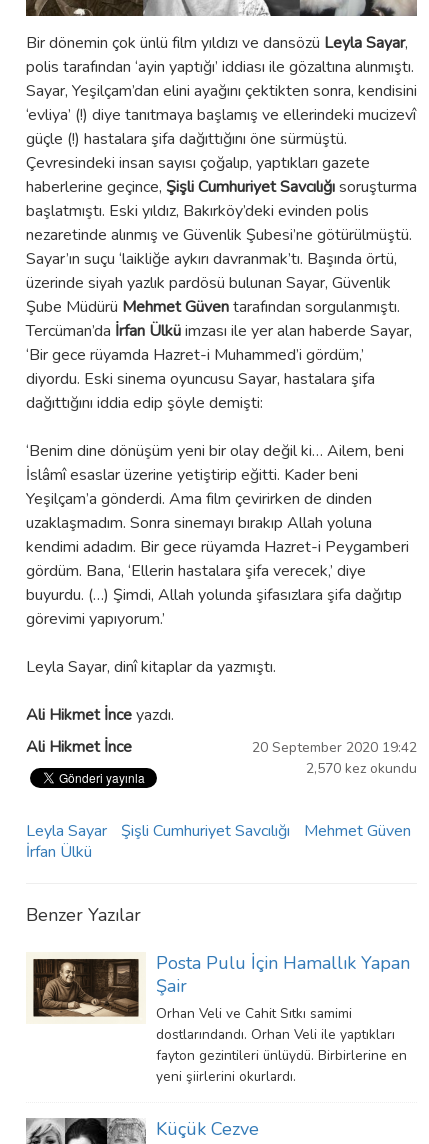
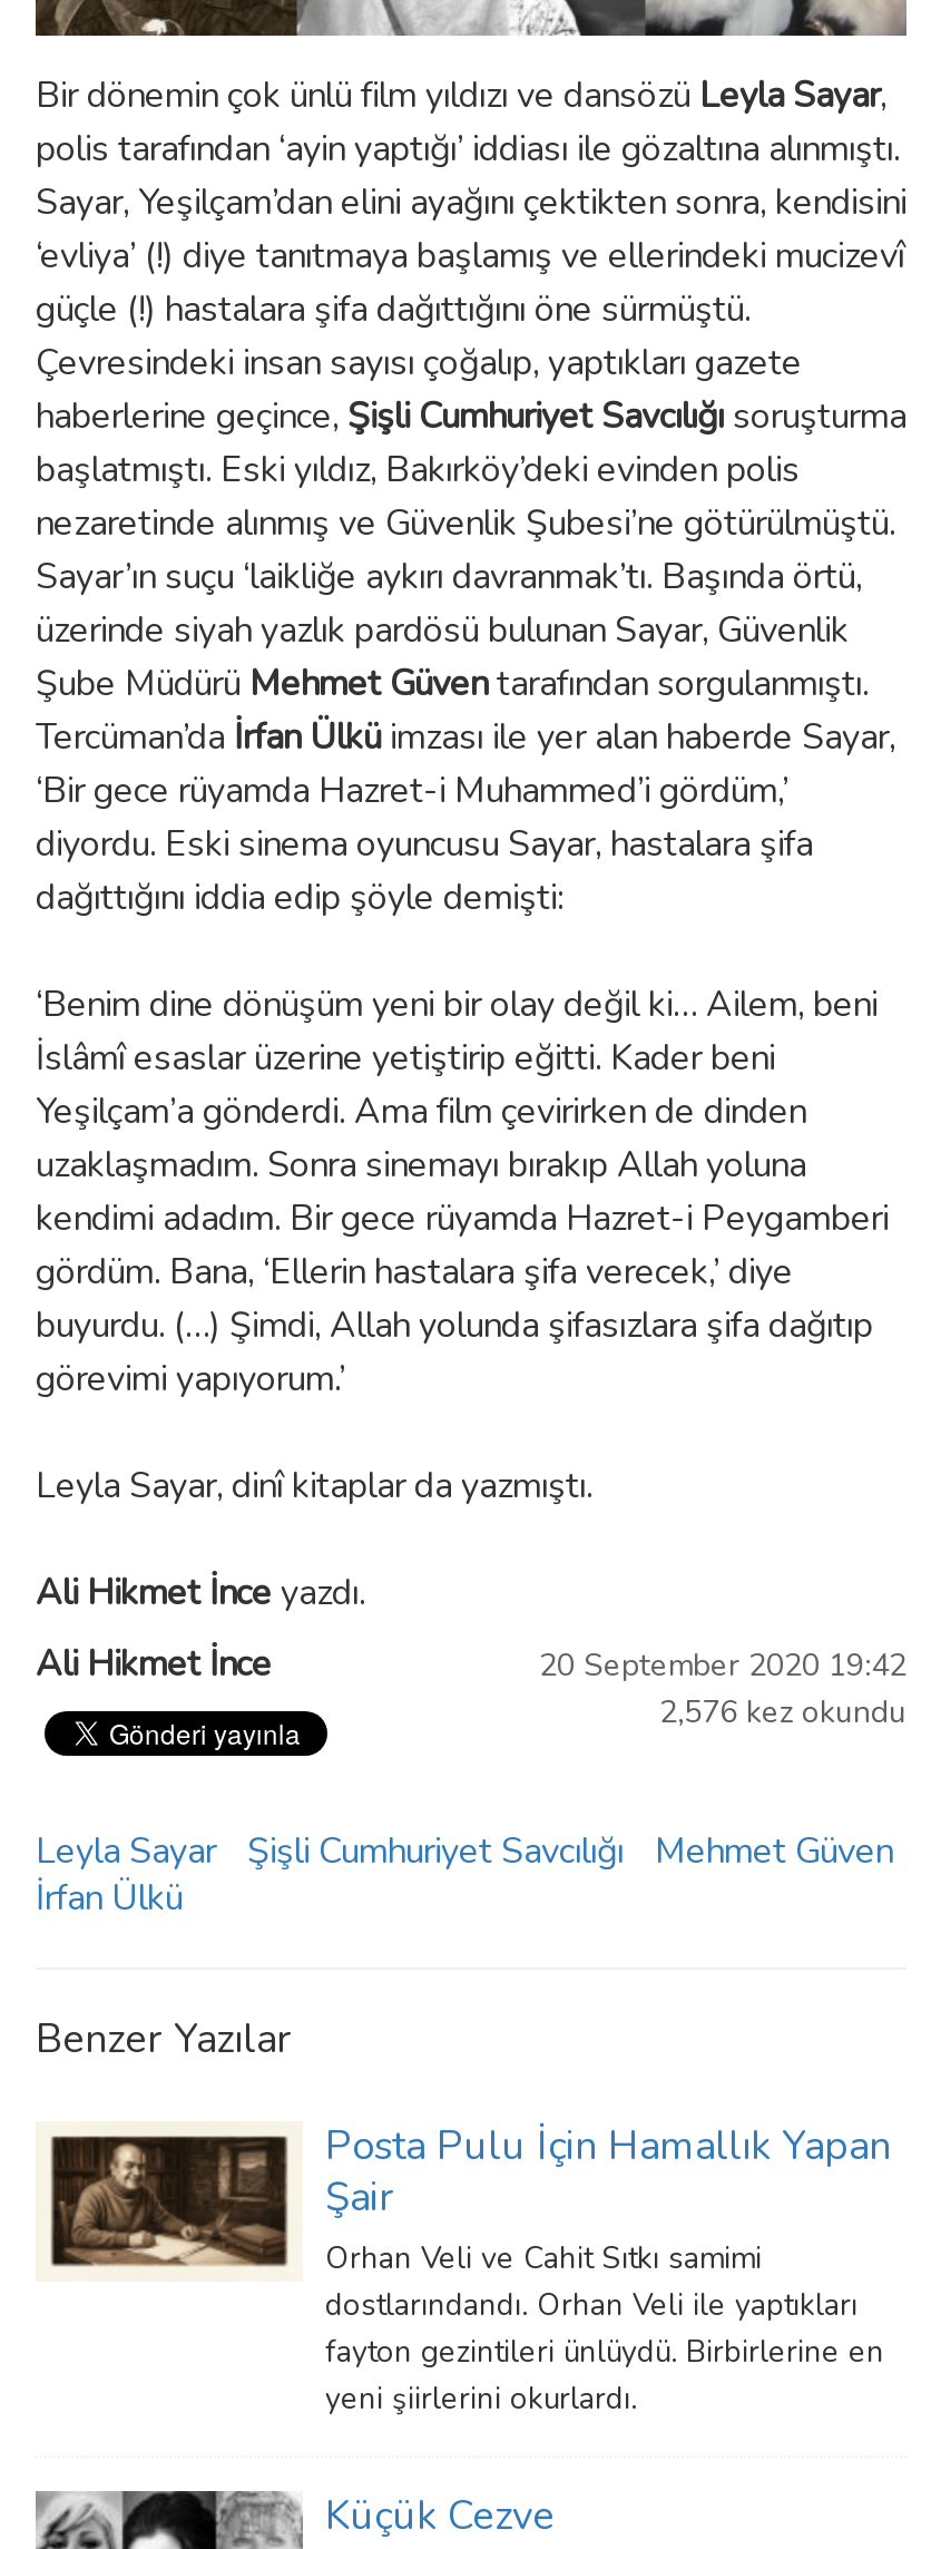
- 2,570 kez okundu
+ 2,576 kez okundu
